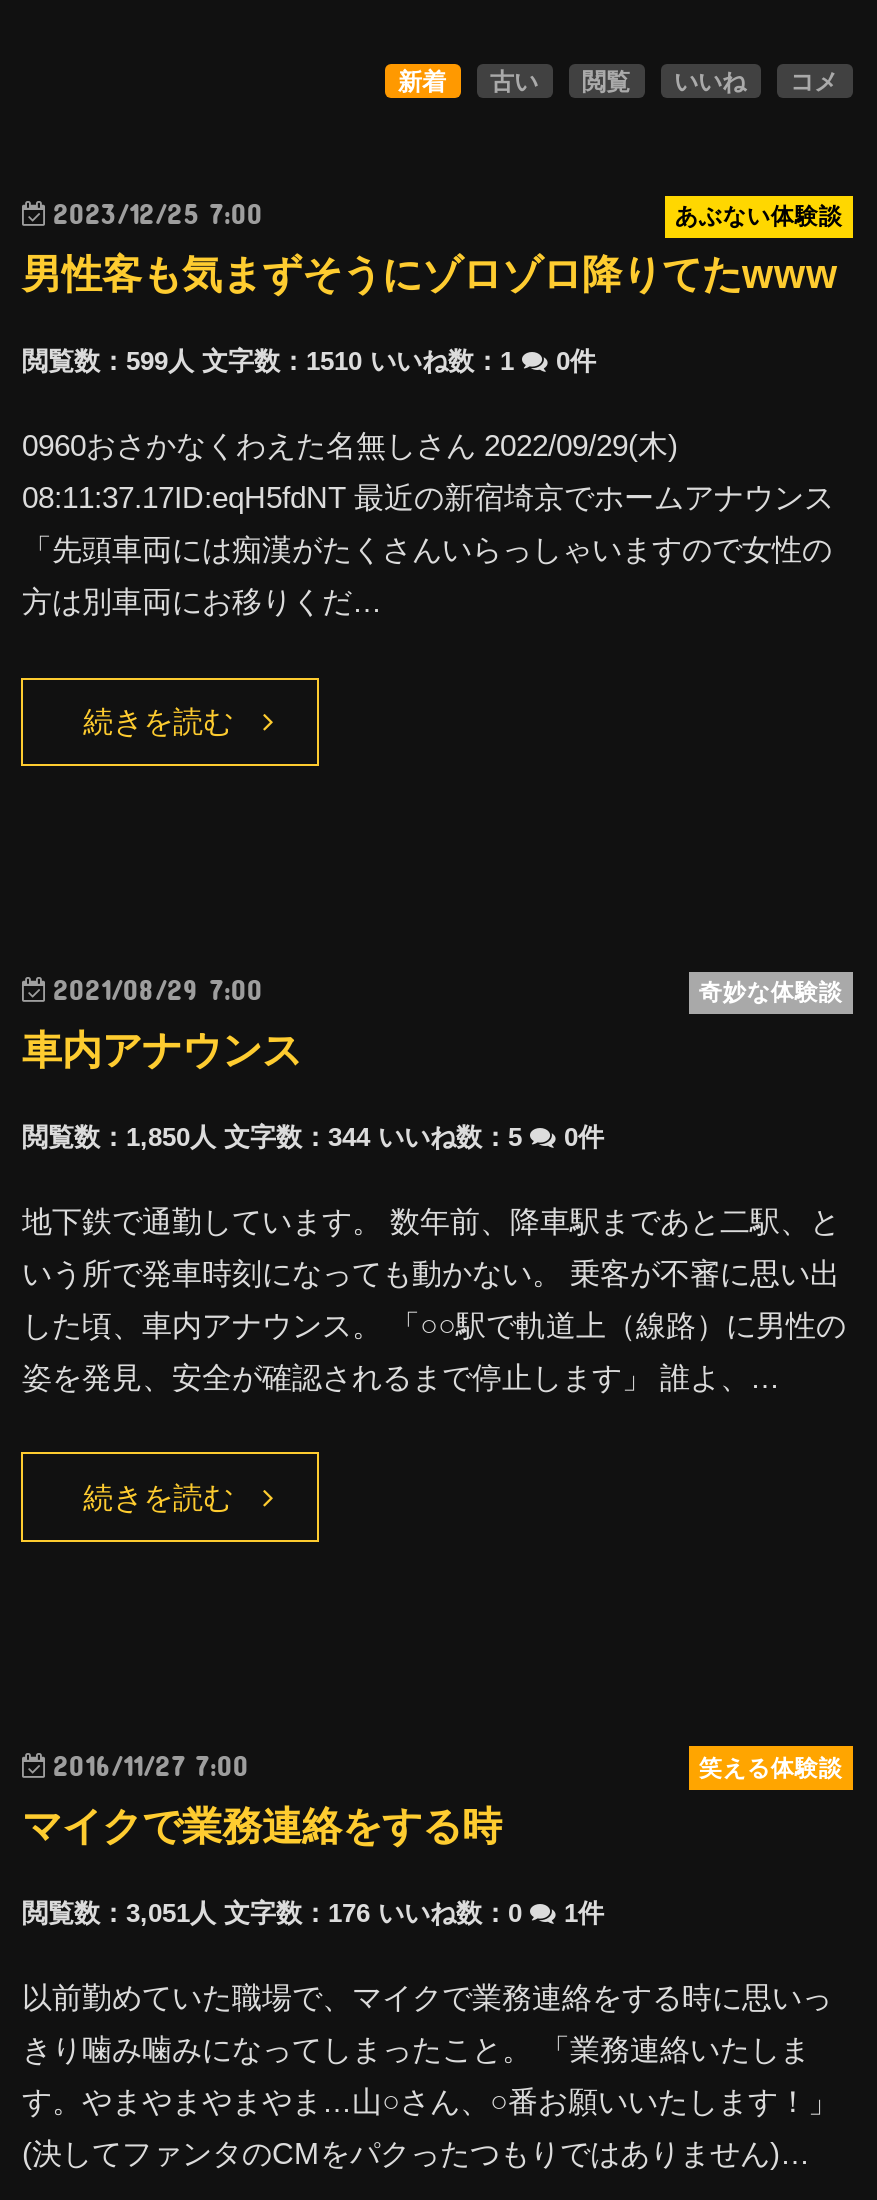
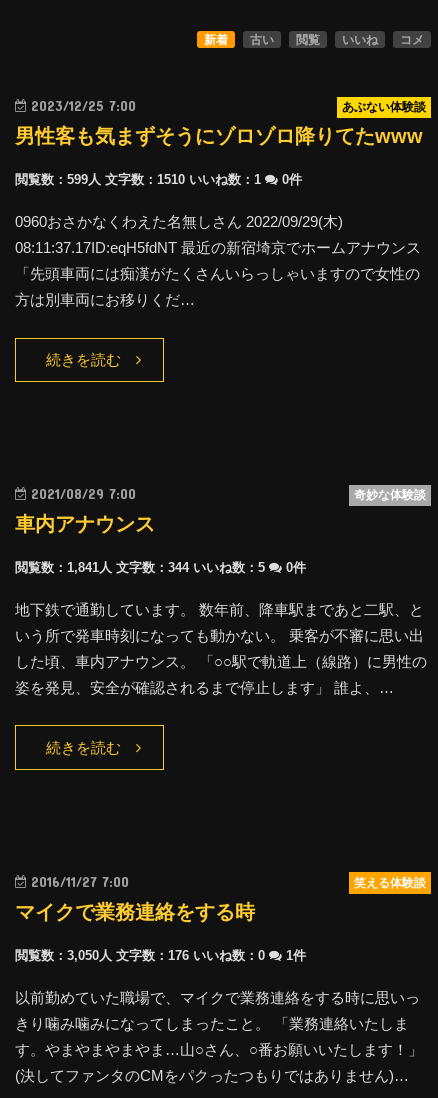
- 閲覧数：1,850人 文字数：344 いいね数：5
+ 閲覧数：1,841人 文字数：344 いいね数：5

- 閲覧数：3,051人 文字数：176 いいね数：0
+ 閲覧数：3,050人 文字数：176 いいね数：0
